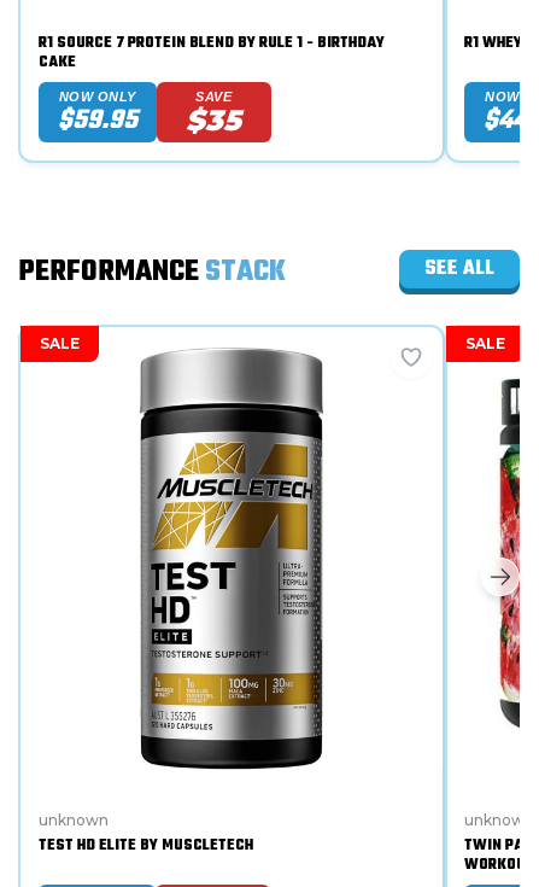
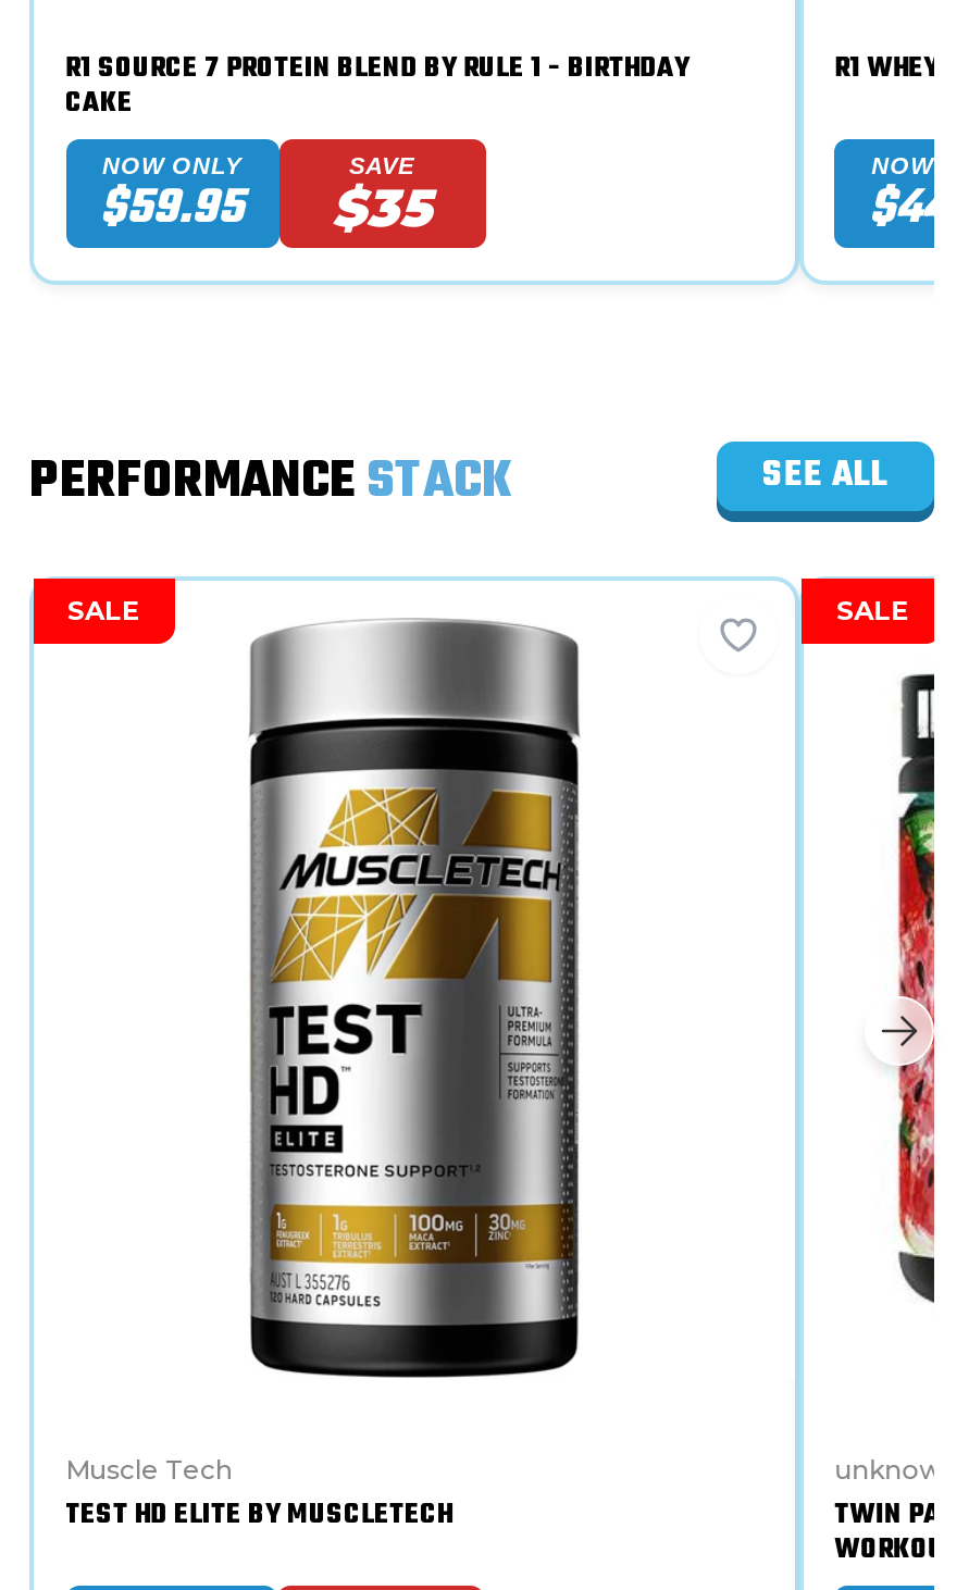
- unknown
+ Muscle Tech
